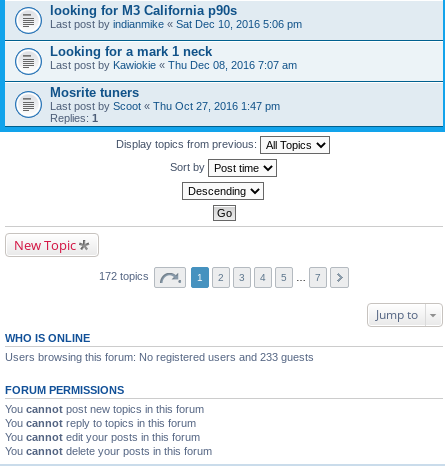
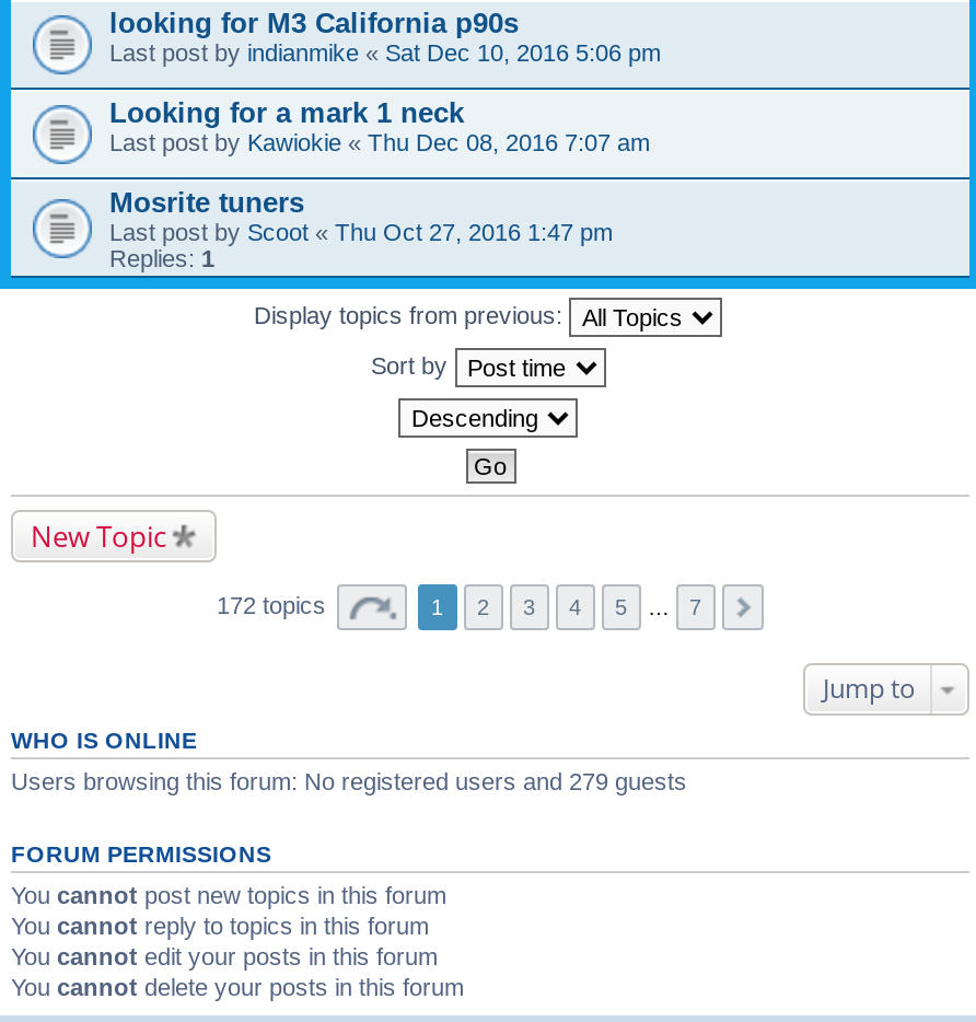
- Users browsing this forum: No registered users and 233 guests
+ Users browsing this forum: No registered users and 279 guests
